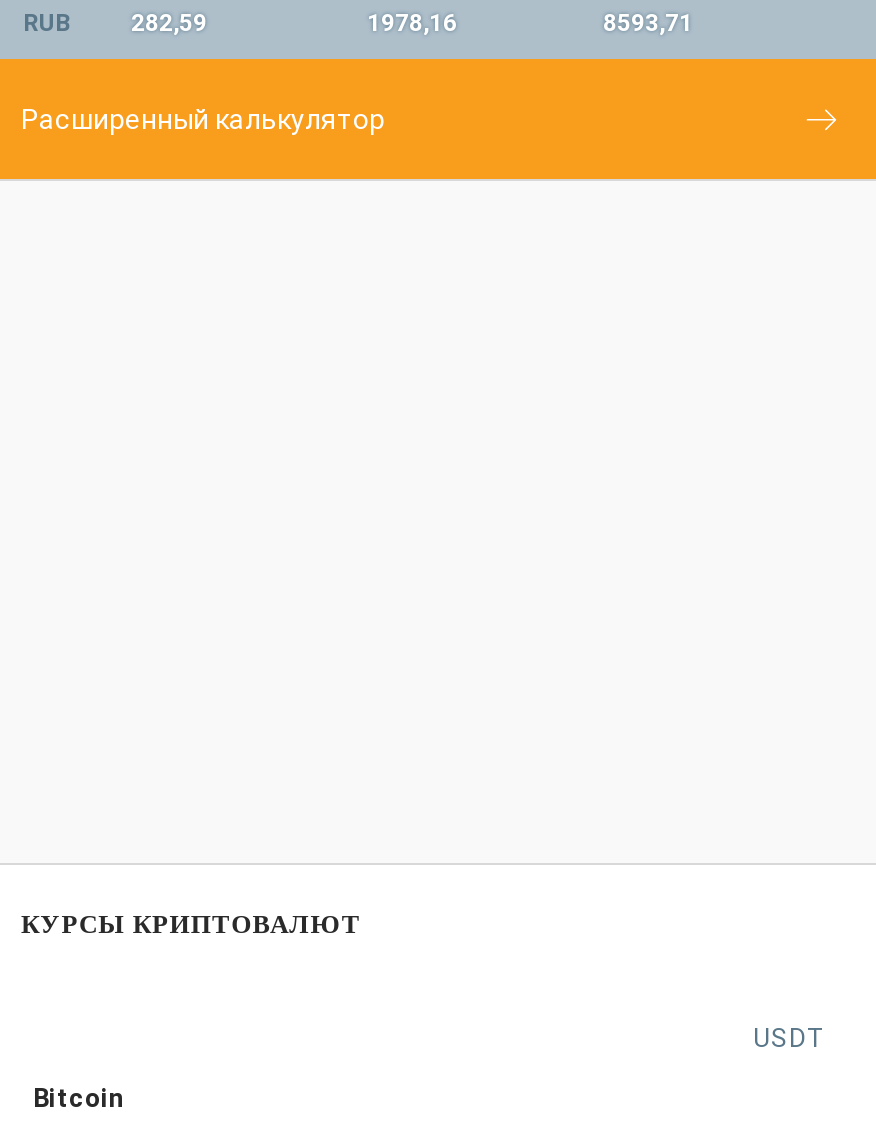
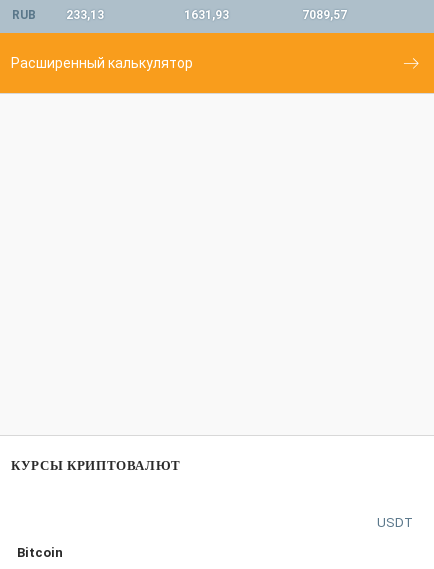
- 282,59
+ 233,13

- 1978,16
+ 1631,93

- 8593,71
+ 7089,57
